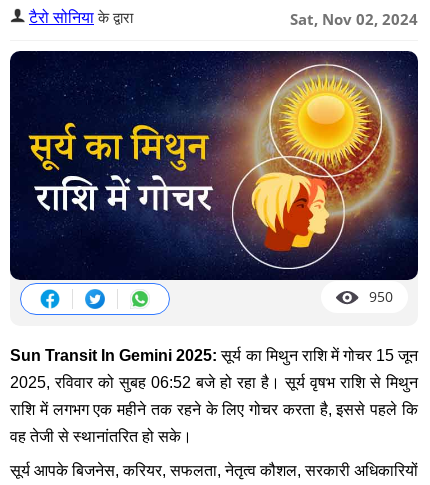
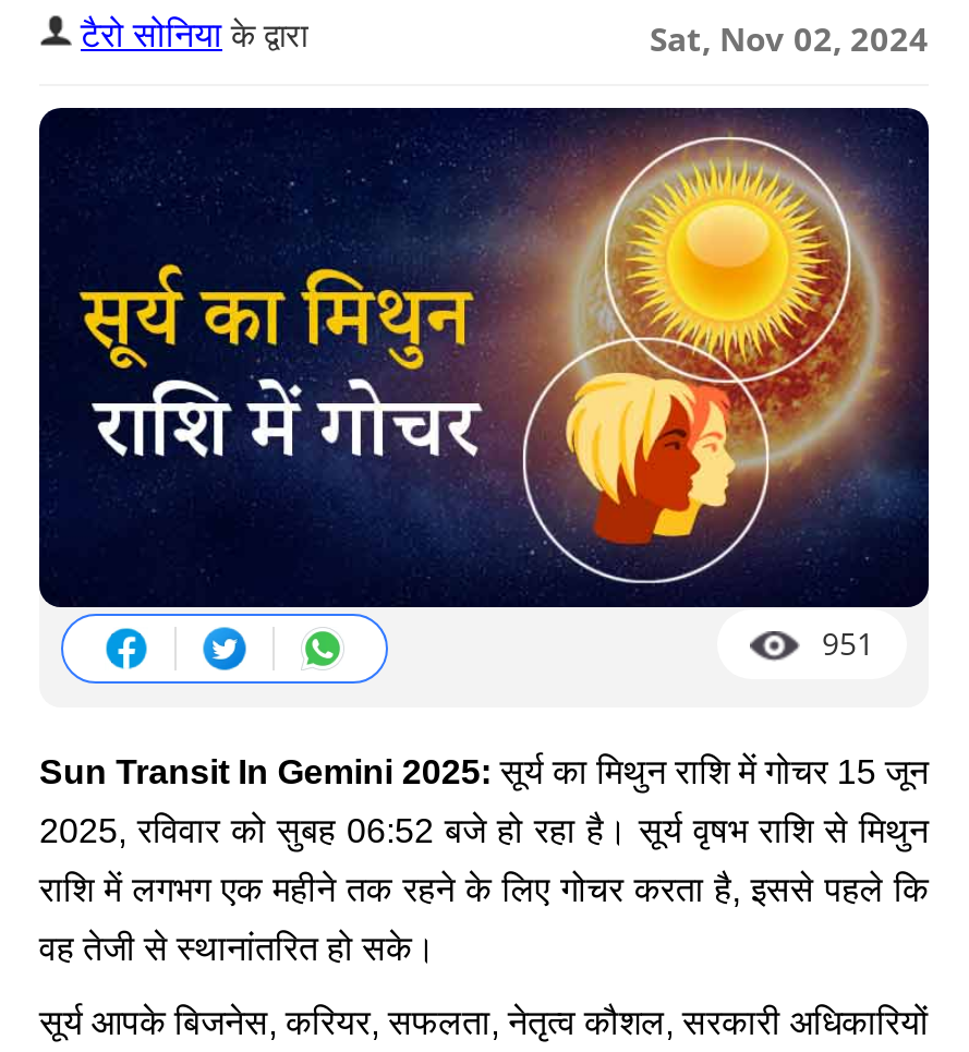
- 950
+ 951
